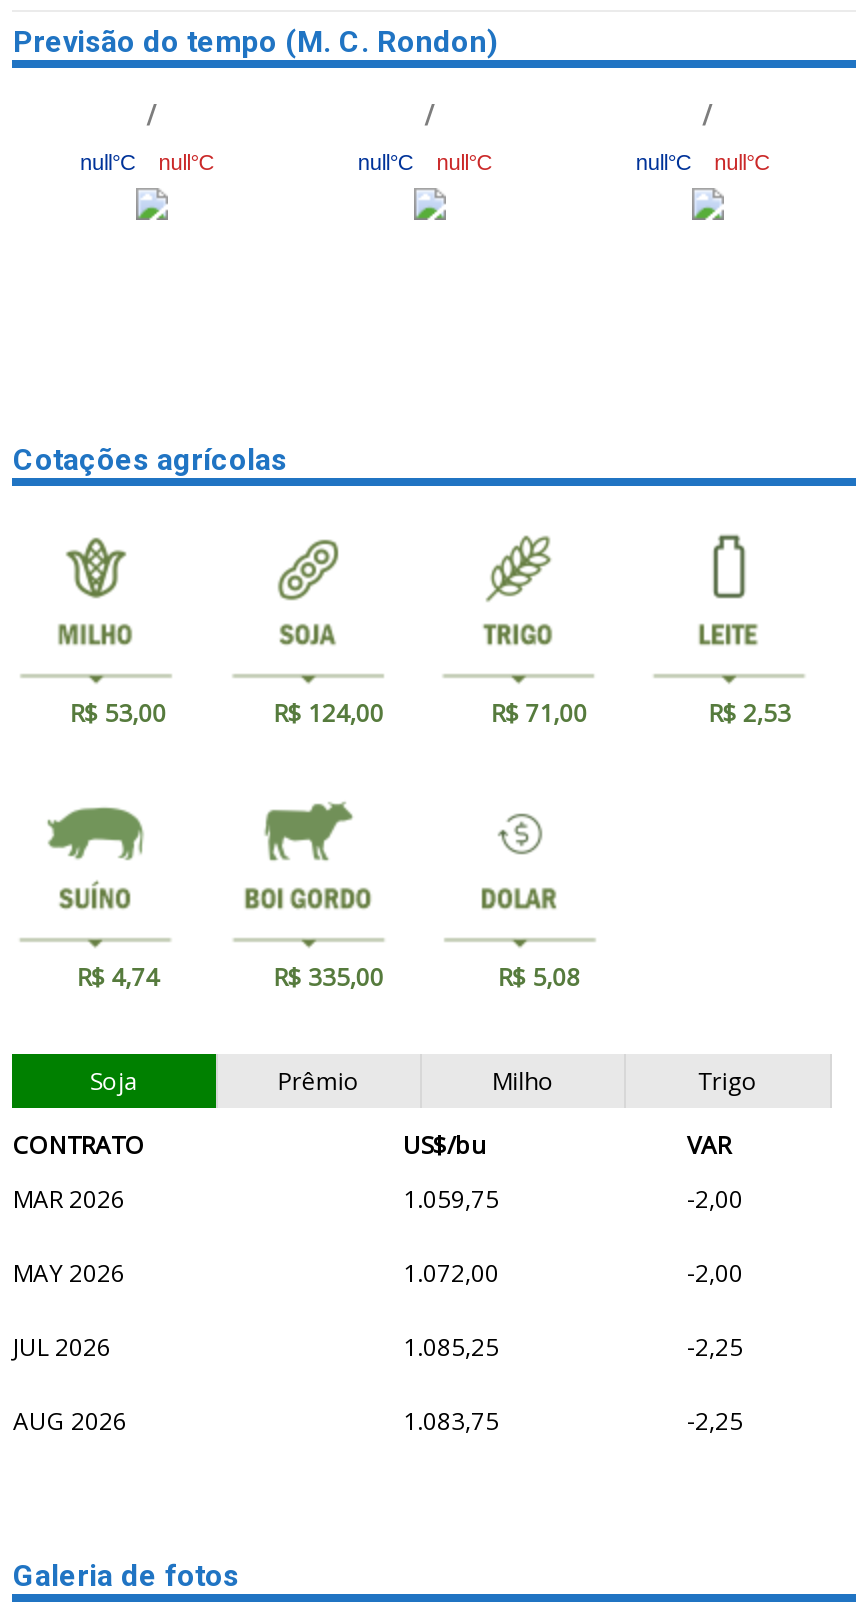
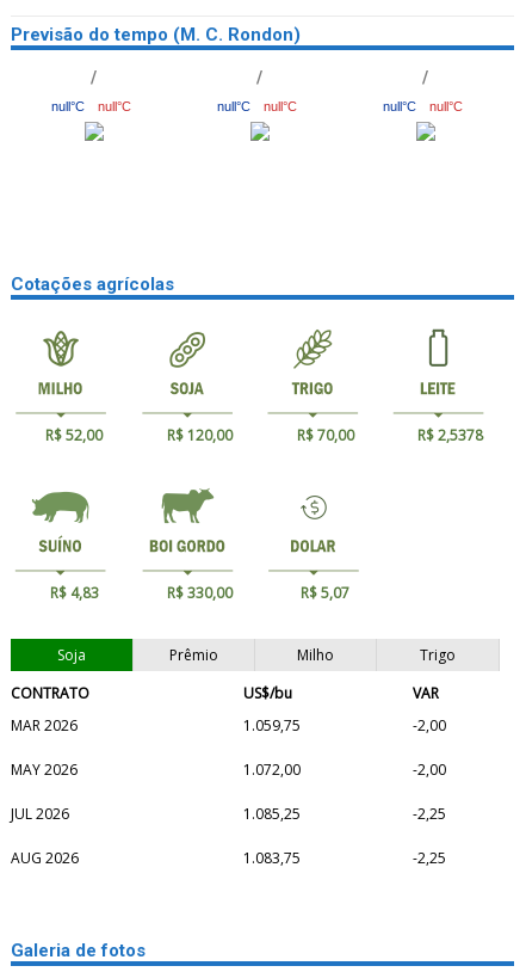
- R$ 53,00
+ R$ 52,00

- R$ 124,00
+ R$ 120,00

- R$ 71,00
+ R$ 70,00

- R$ 2,53
+ R$ 2,5378

- R$ 4,74
+ R$ 4,83

- R$ 335,00
+ R$ 330,00

- R$ 5,08
+ R$ 5,07
